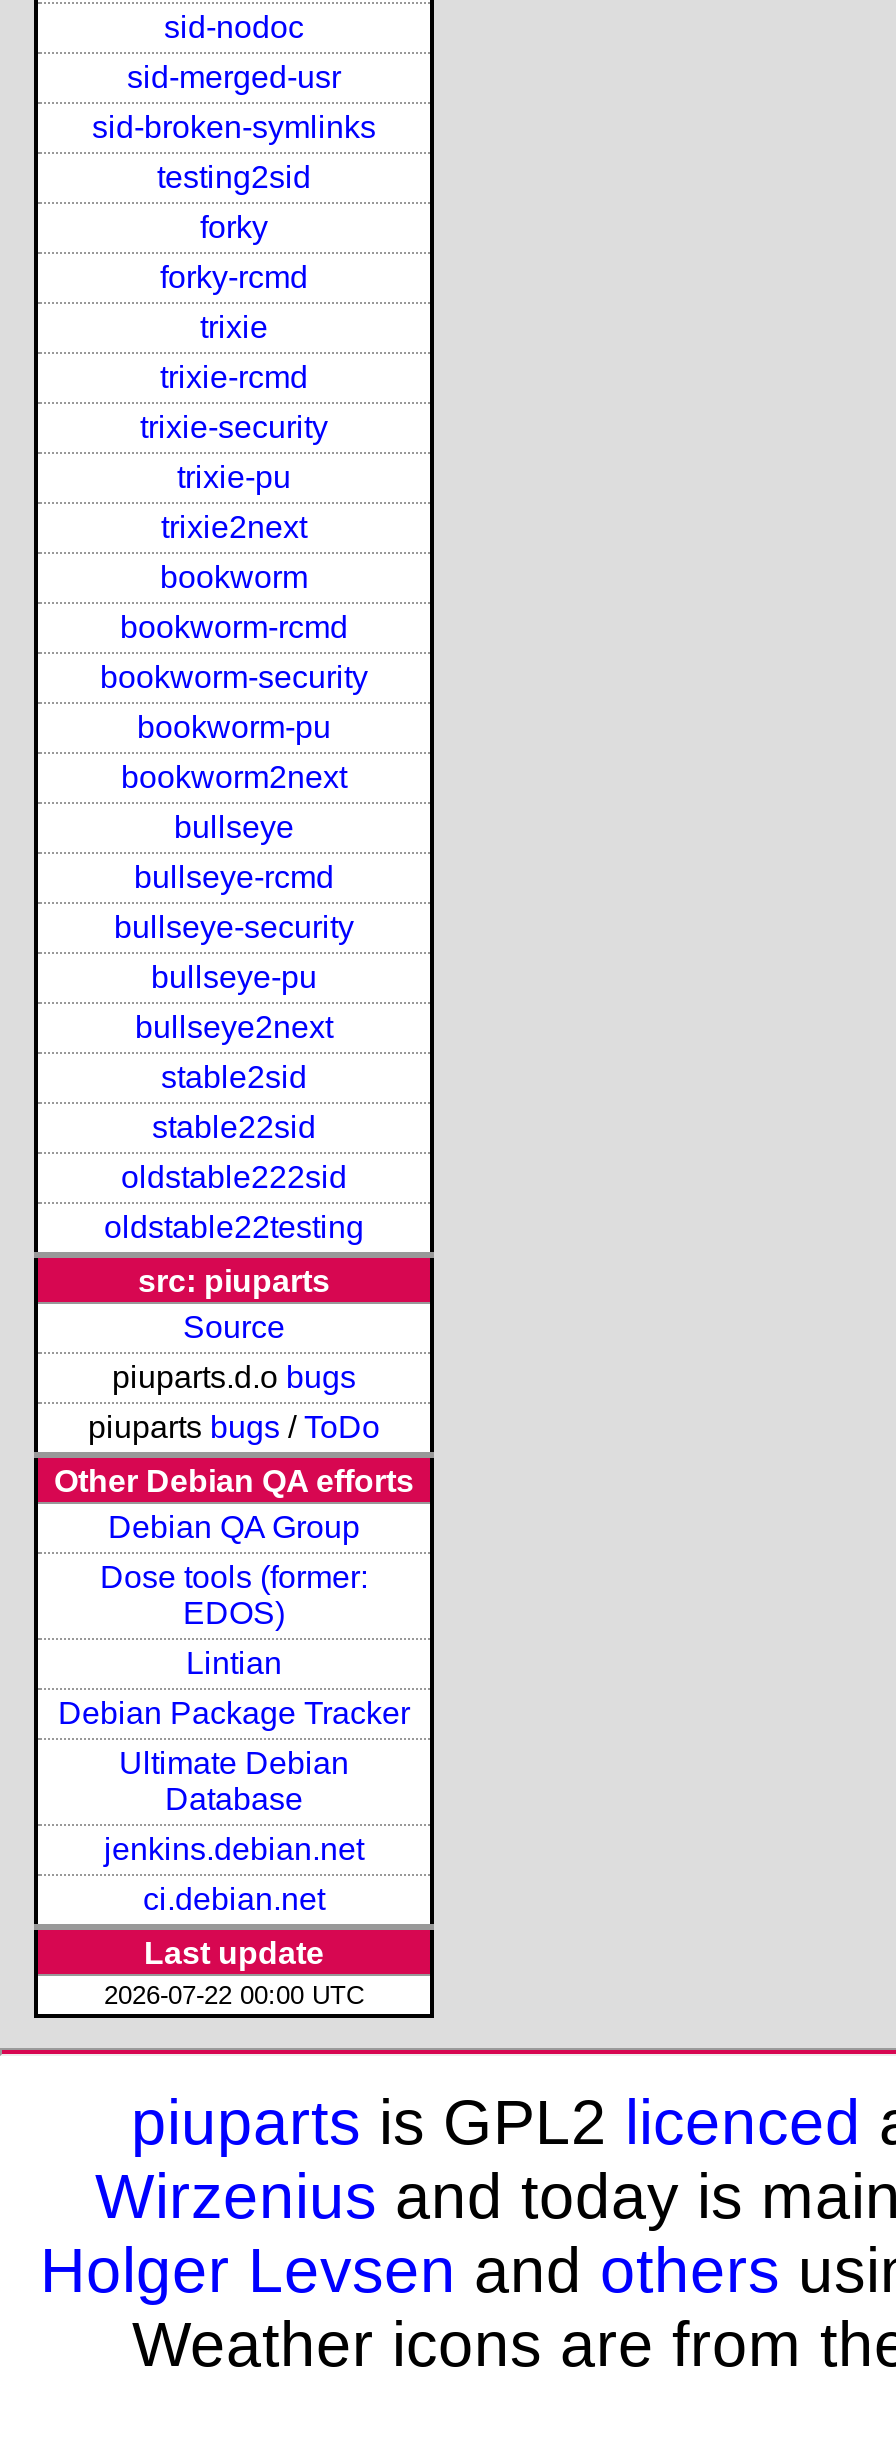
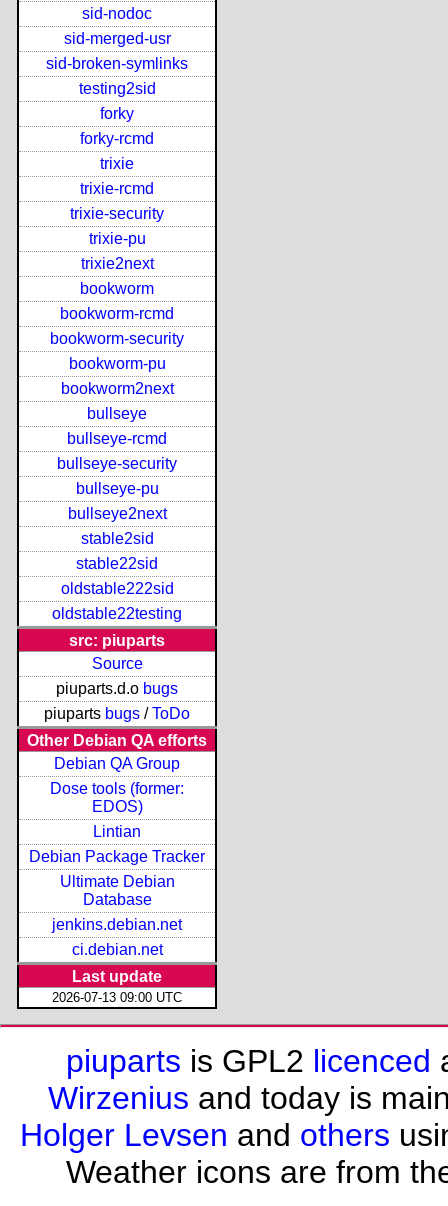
- 2026-07-22 00:00 UTC
+ 2026-07-13 09:00 UTC
